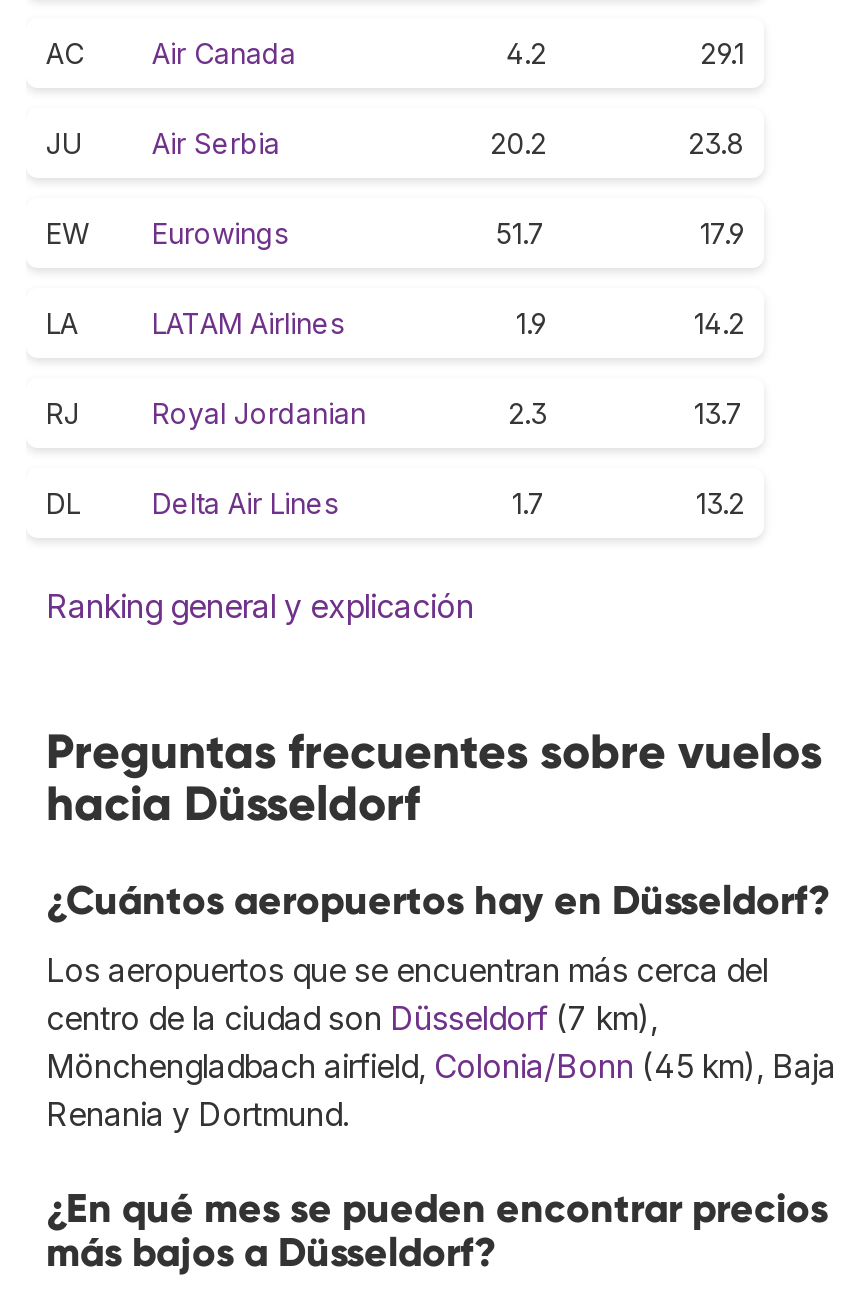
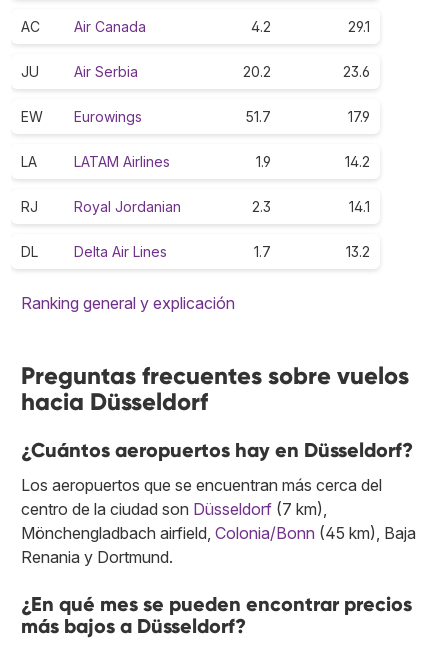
- 23.8
+ 23.6

- 13.7
+ 14.1
